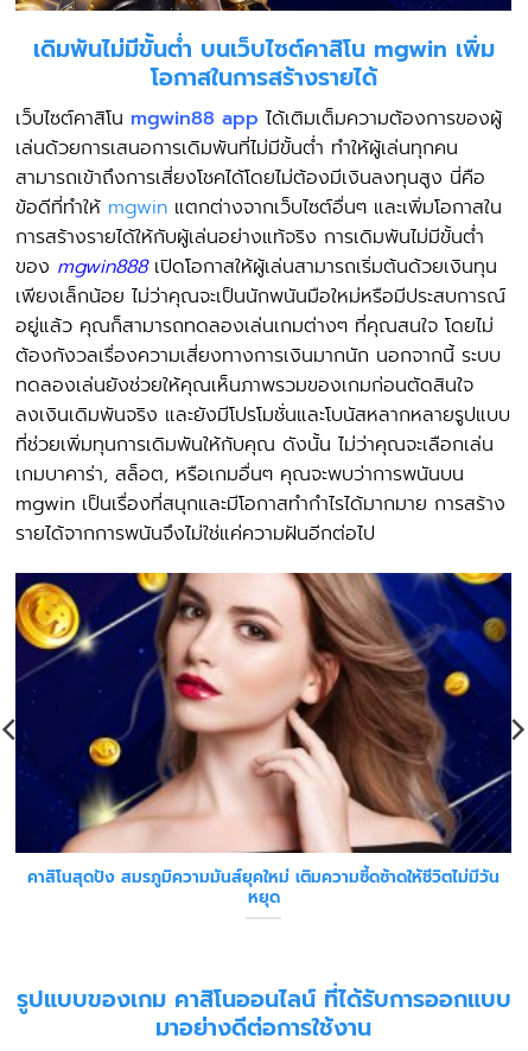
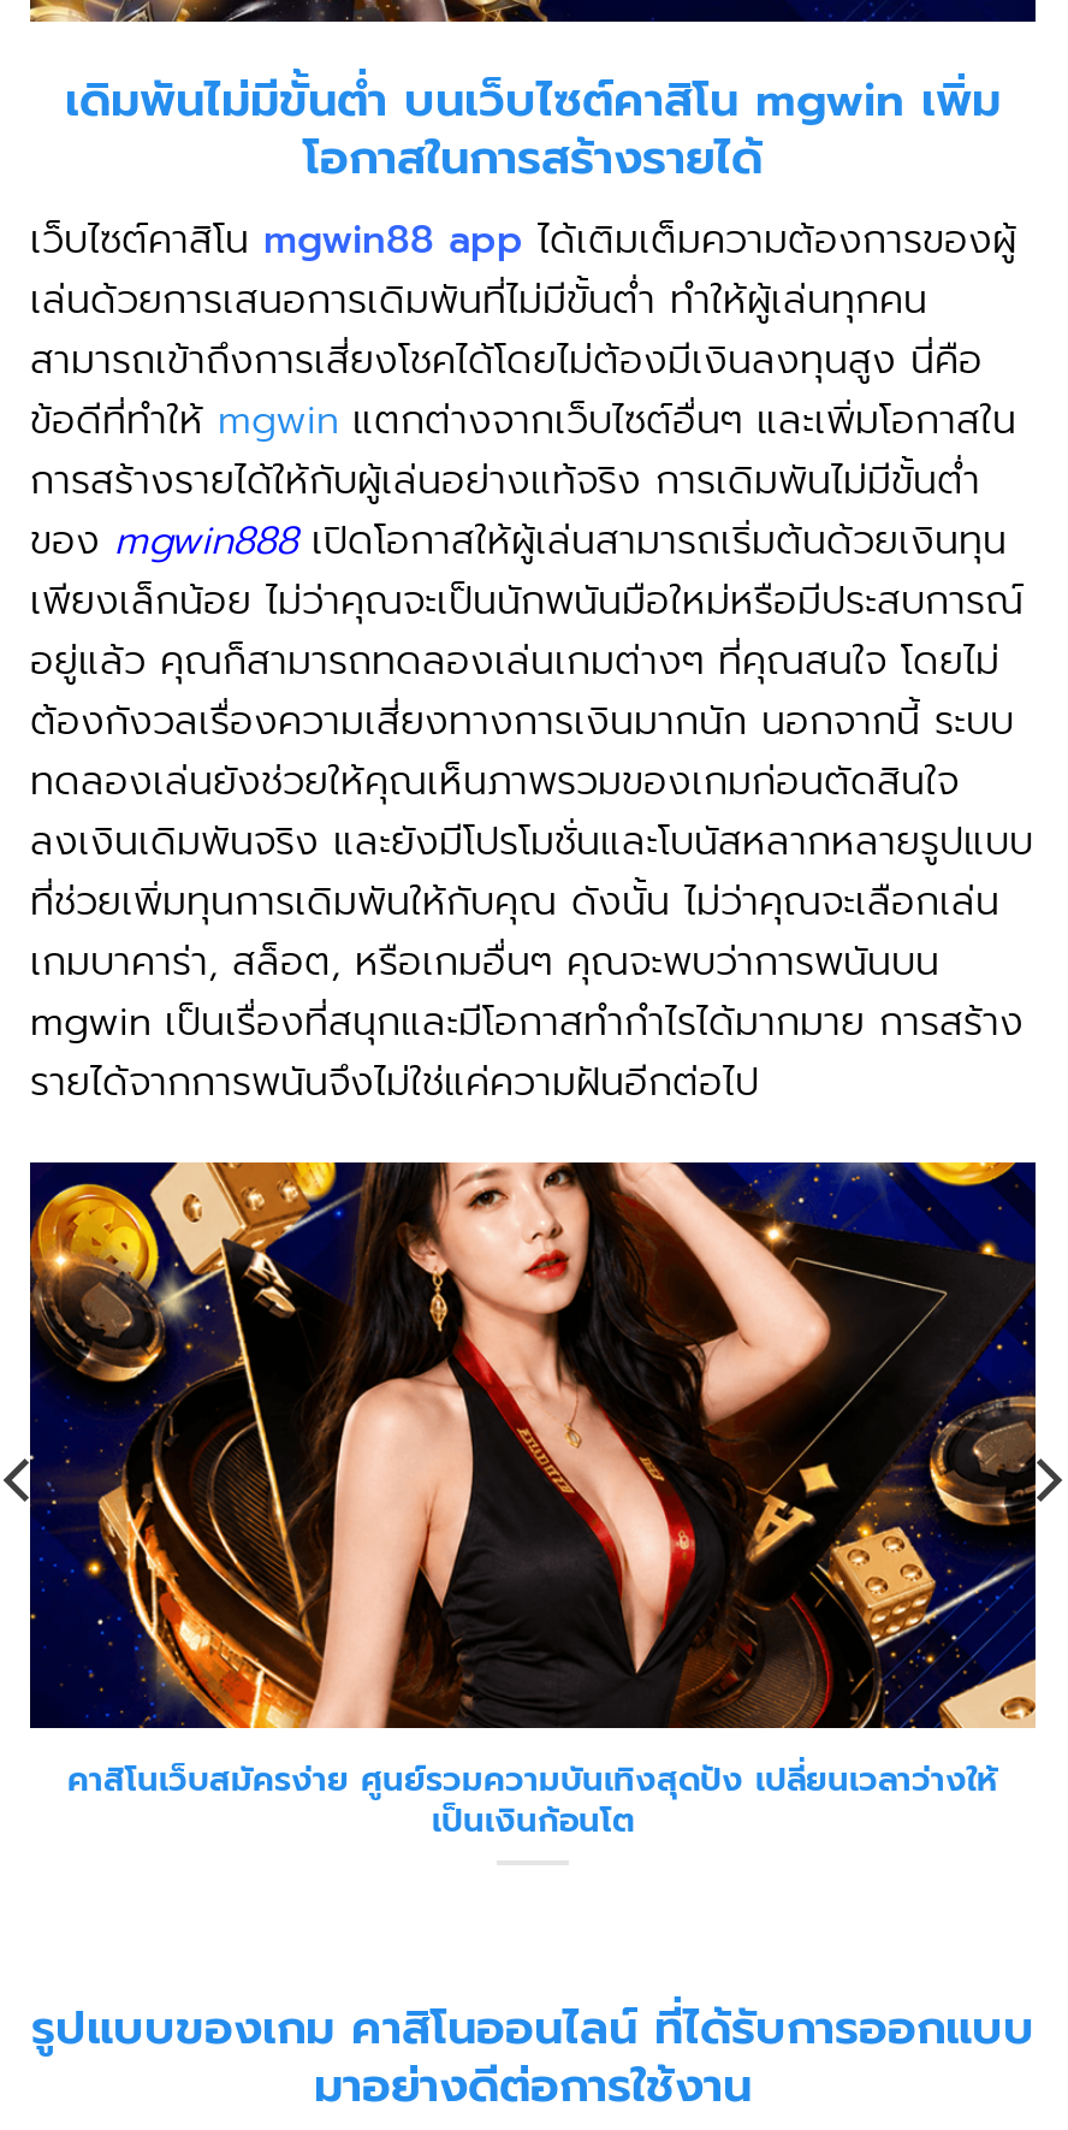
- [image]
- คาสิโนสุดปัง สมรภูมิความมันส์ยุคใหม่ เติมความซี้ดซ้าดให้ชีวิตไม่มีวัน
- หยุด
+ [image]
+ คาสิโนเว็บสมัครง่าย ศูนย์รวมความบันเทิงสุดปัง เปลี่ยนเวลาว่างให้
+ เป็นเงินก้อนโต
